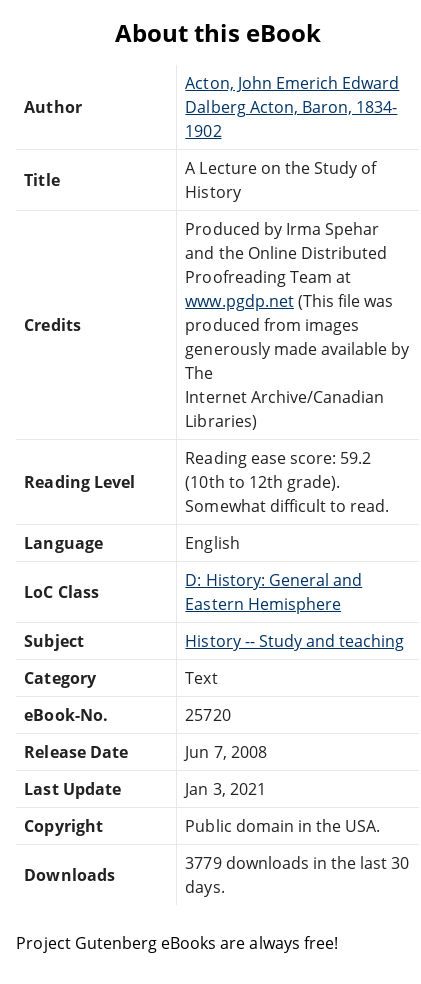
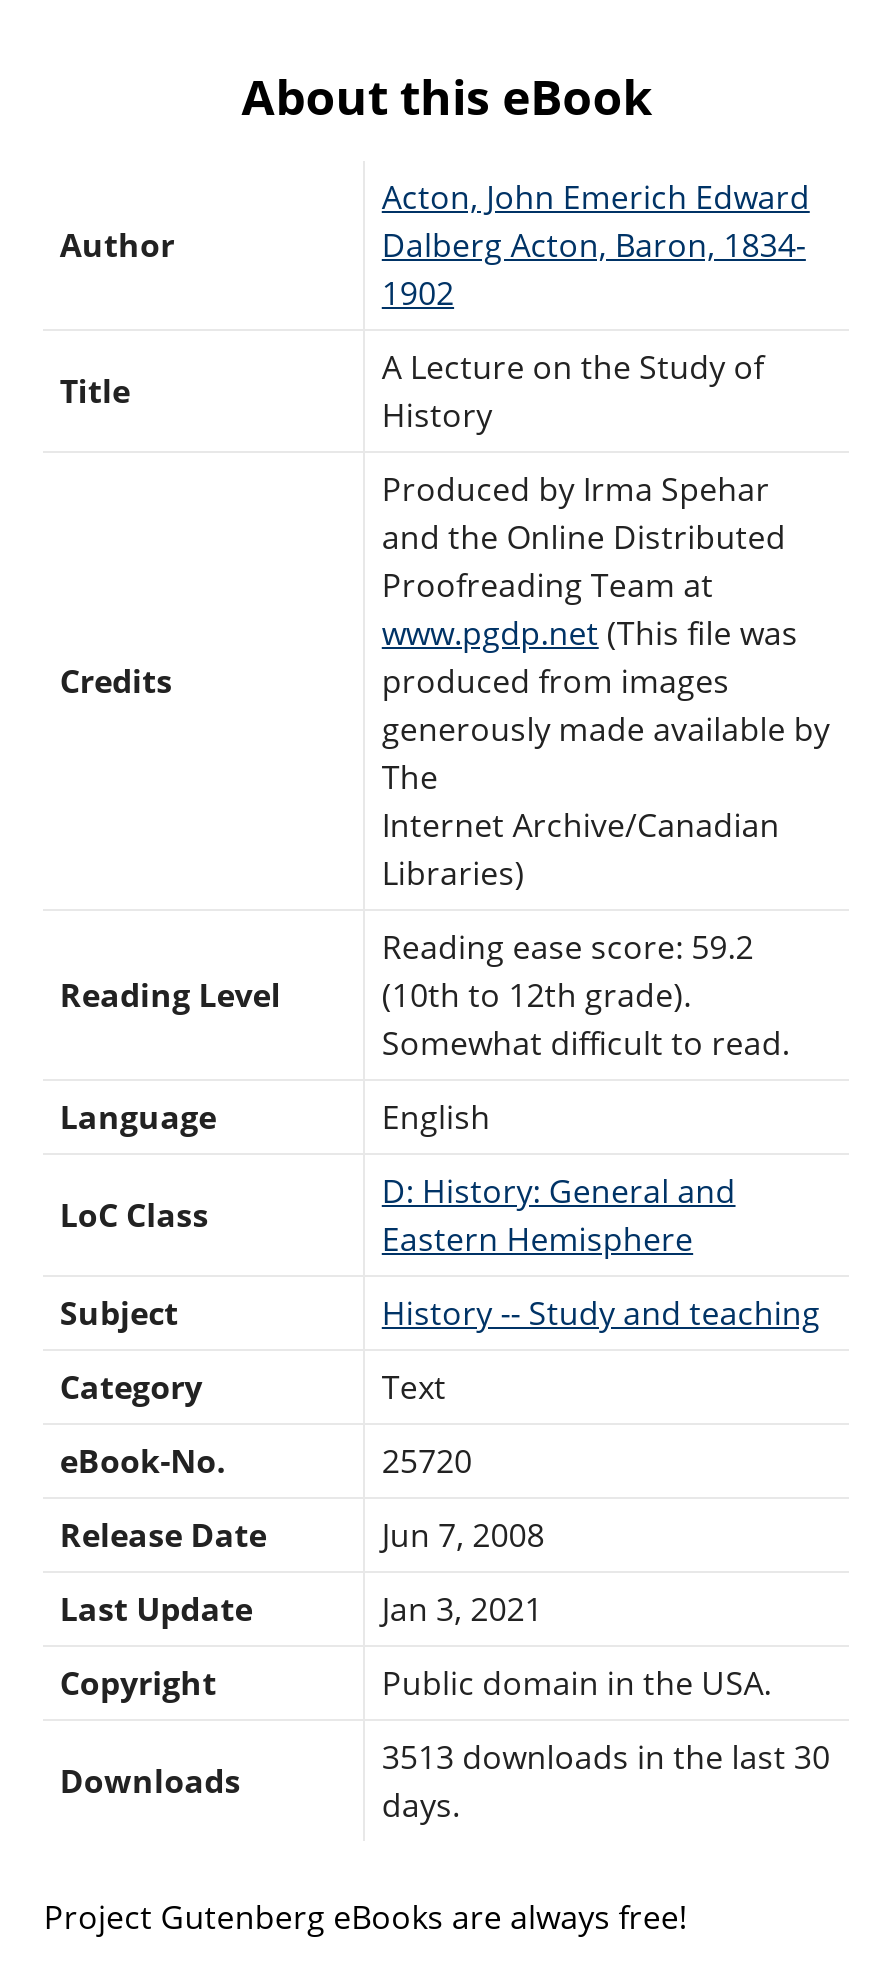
- 3779 downloads in the last 30
+ 3513 downloads in the last 30
